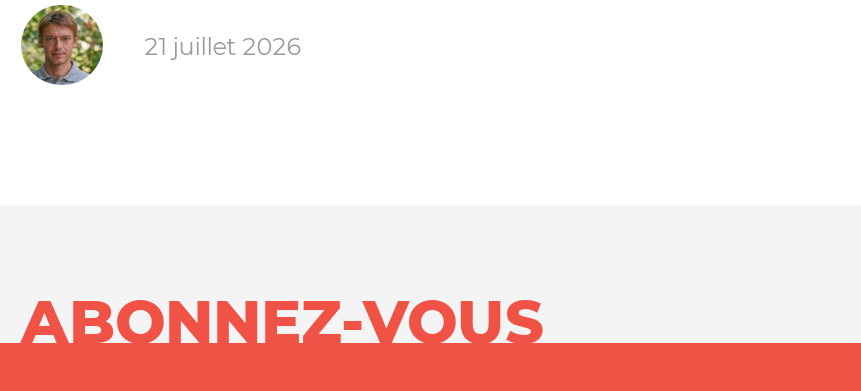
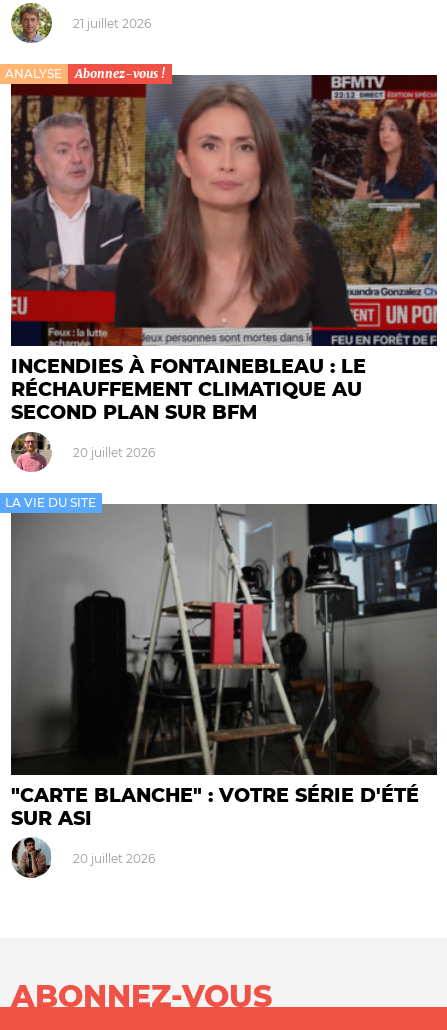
+ [image]
+ ANALYSE
+ Abonnez-vous !

+ [image]
+ INCENDIES À FONTAINEBLEAU : LE
+ RÉCHAUFFEMENT CLIMATIQUE AU
+ SECOND PLAN SUR BFM
+ 20 juillet 2026
+ LA VIE DU SITE

+ [image]
+ "CARTE BLANCHE" : VOTRE SÉRIE D'ÉTÉ
+ SUR ASI
+ 20 juillet 2026

+ [image]
